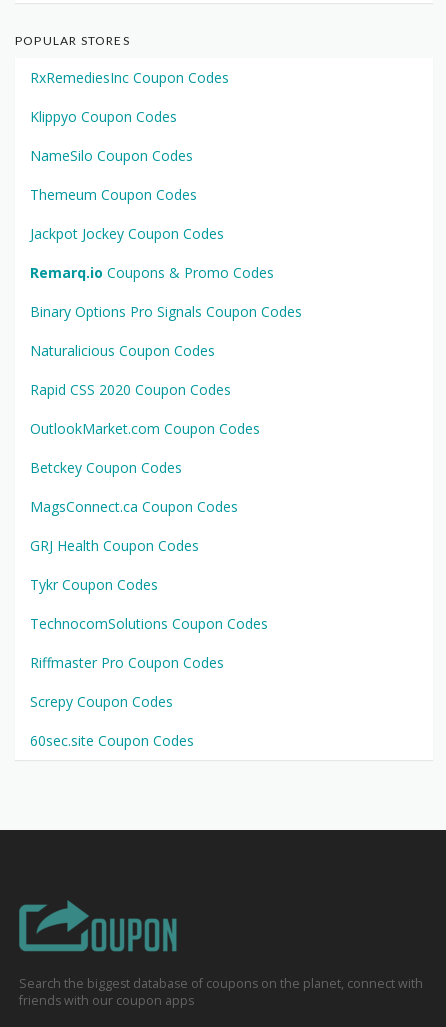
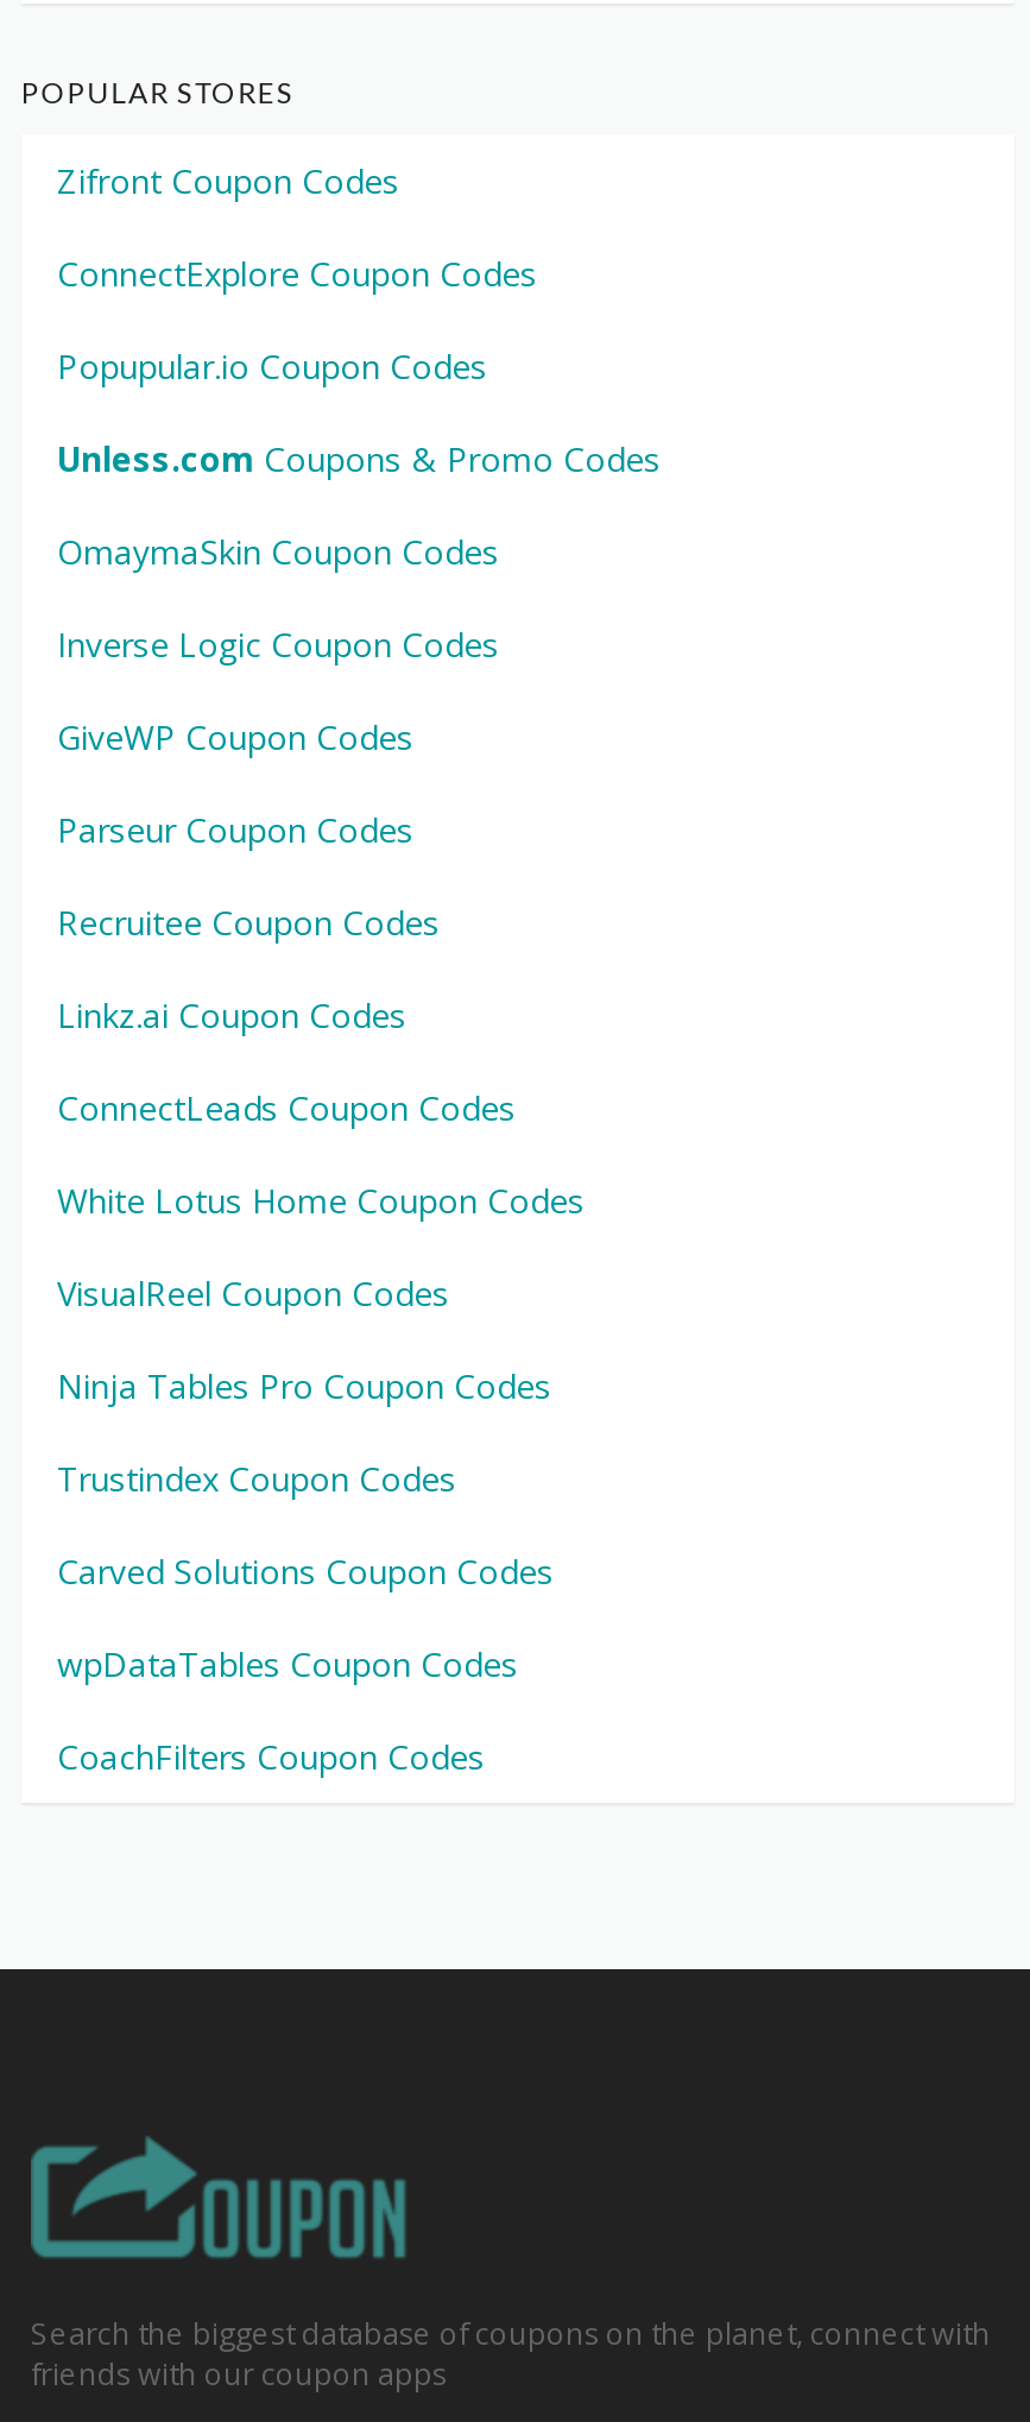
- RxRemediesInc Coupon Codes
+ Zifront Coupon Codes

- Klippyo Coupon Codes
+ ConnectExplore Coupon Codes

- NameSilo Coupon Codes
+ Popupular.io Coupon Codes

- Themeum Coupon Codes
+ Unless.com Coupons & Promo Codes

- Jackpot Jockey Coupon Codes
+ OmaymaSkin Coupon Codes

- Remarq.io Coupons & Promo Codes
+ Inverse Logic Coupon Codes

- Binary Options Pro Signals Coupon Codes
+ GiveWP Coupon Codes

- Naturalicious Coupon Codes
+ Parseur Coupon Codes

- Rapid CSS 2020 Coupon Codes
+ Recruitee Coupon Codes

- OutlookMarket.com Coupon Codes
+ Linkz.ai Coupon Codes

- Betckey Coupon Codes
+ ConnectLeads Coupon Codes

- MagsConnect.ca Coupon Codes
+ White Lotus Home Coupon Codes

- GRJ Health Coupon Codes
+ VisualReel Coupon Codes

- Tykr Coupon Codes
+ Ninja Tables Pro Coupon Codes

- TechnocomSolutions Coupon Codes
+ Trustindex Coupon Codes

- Riffmaster Pro Coupon Codes
+ Carved Solutions Coupon Codes

- Screpy Coupon Codes
+ wpDataTables Coupon Codes

- 60sec.site Coupon Codes
+ CoachFilters Coupon Codes
